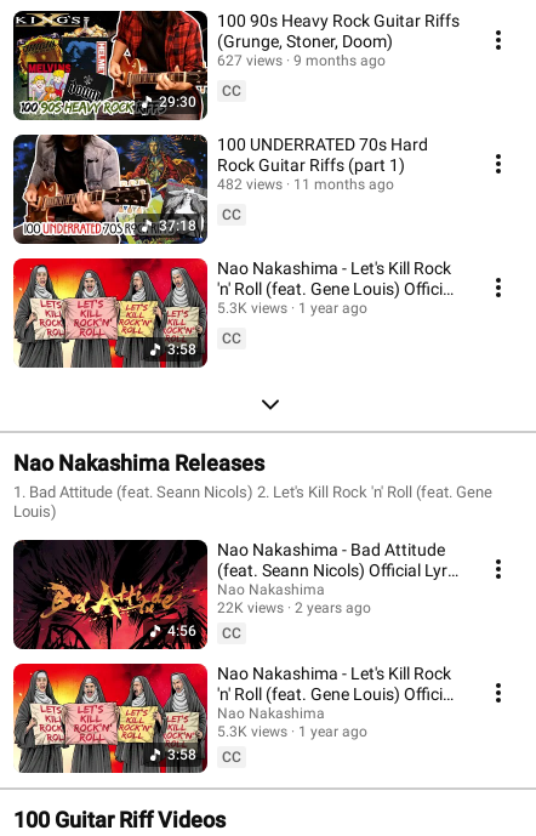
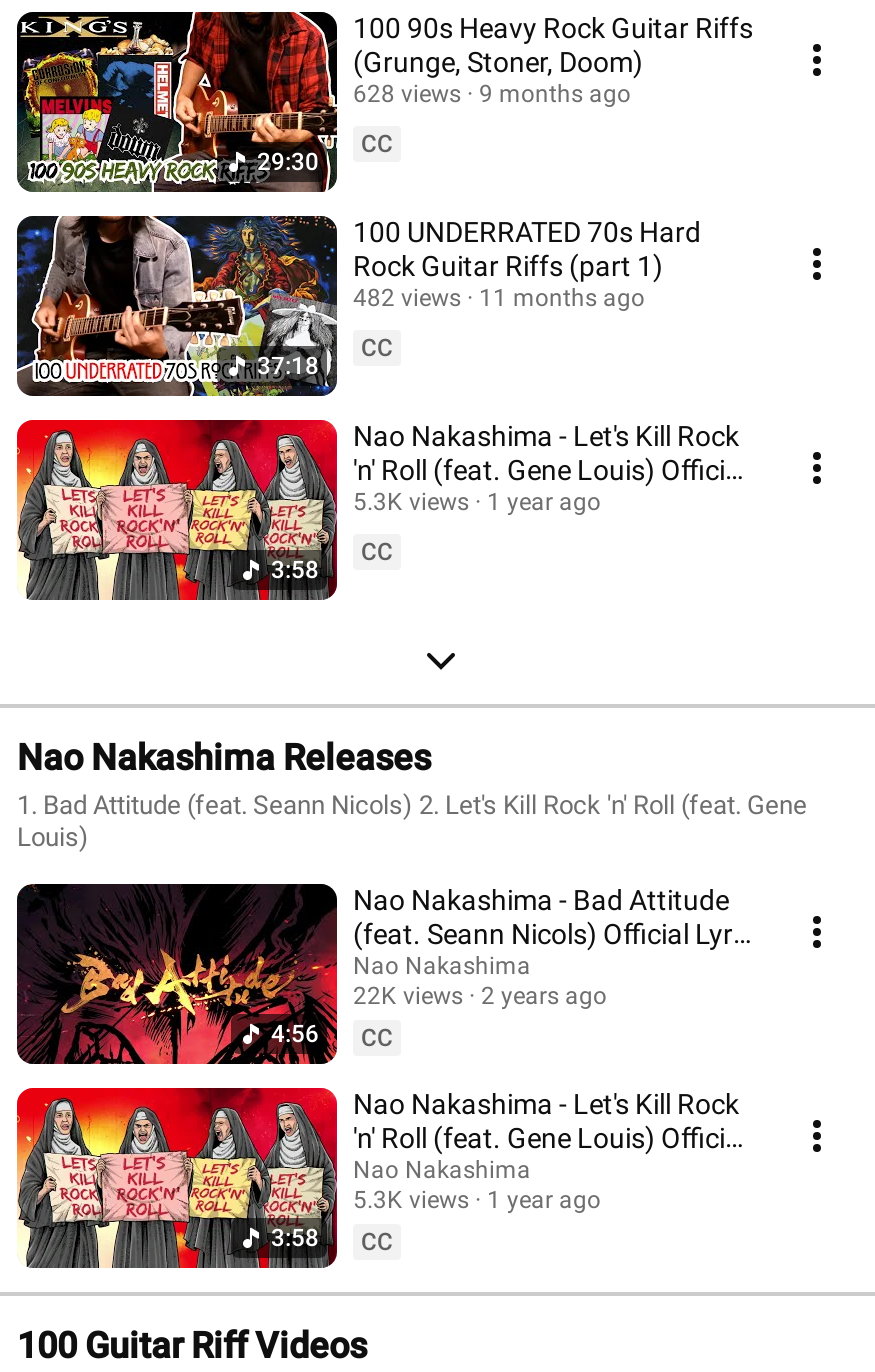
- 627 views 9 months ago
+ 628 views 9 months ago
